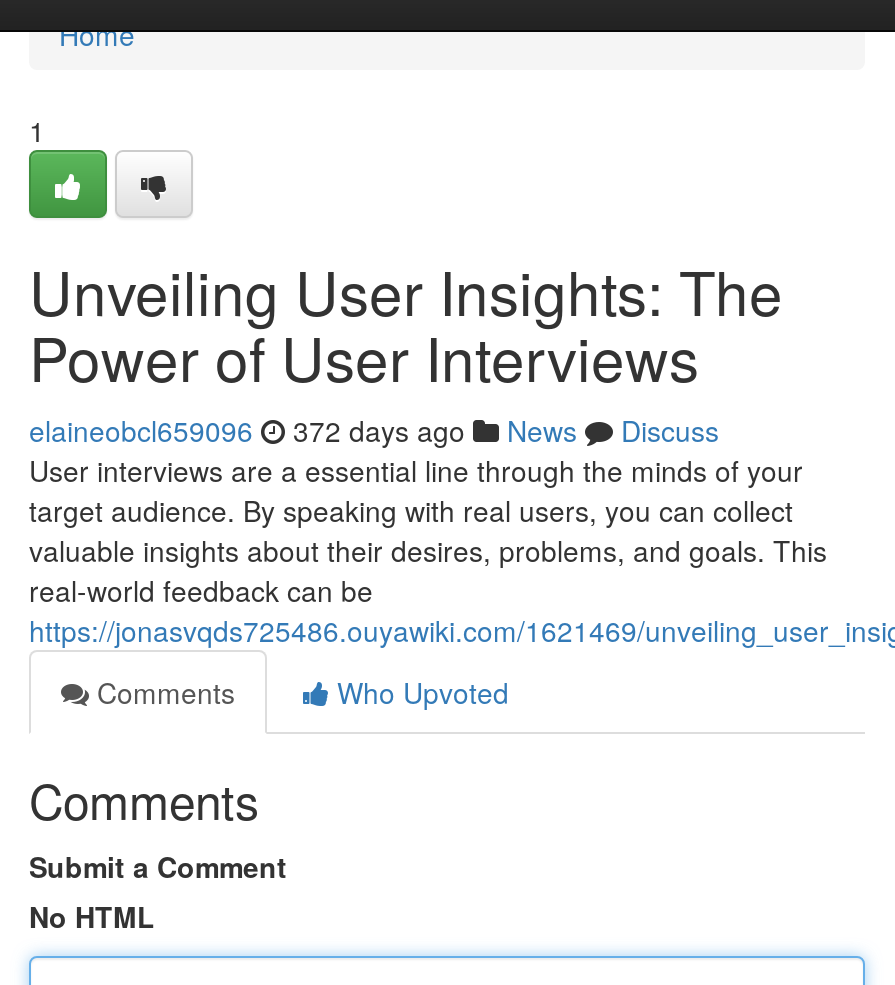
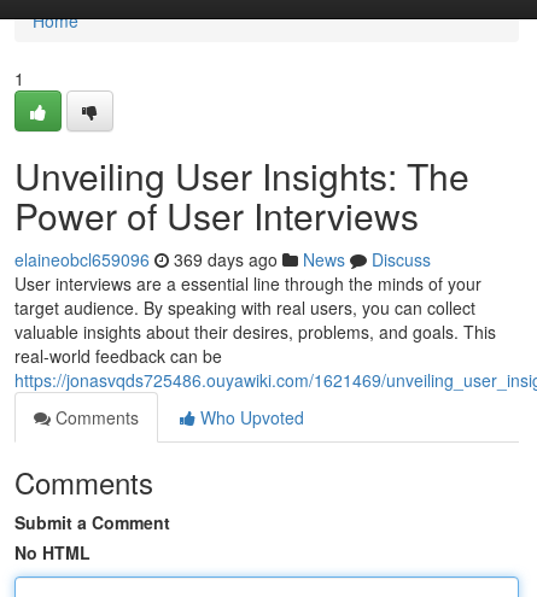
- elaineobcl659096 372 days ago News Discuss
+ elaineobcl659096 369 days ago News Discuss
